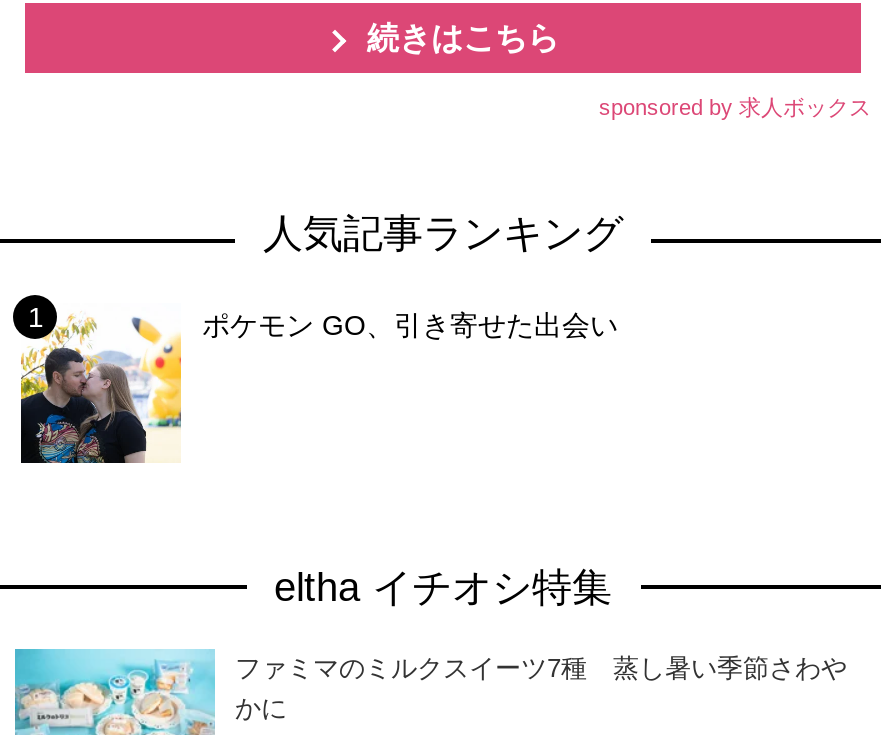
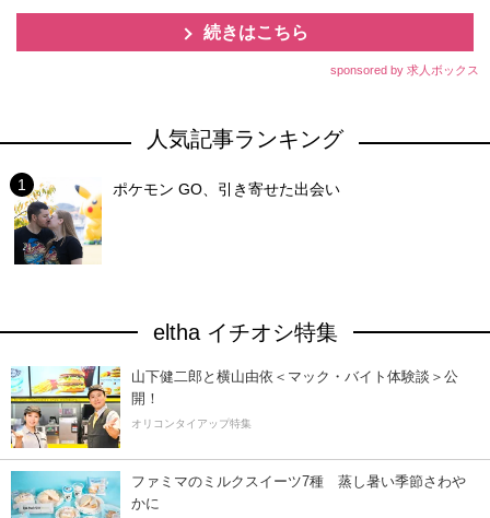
+ [image]
+ 山下健二郎と横山由依＜マック・バイト体験談＞公
+ 開！
+ オリコンタイアップ特集
